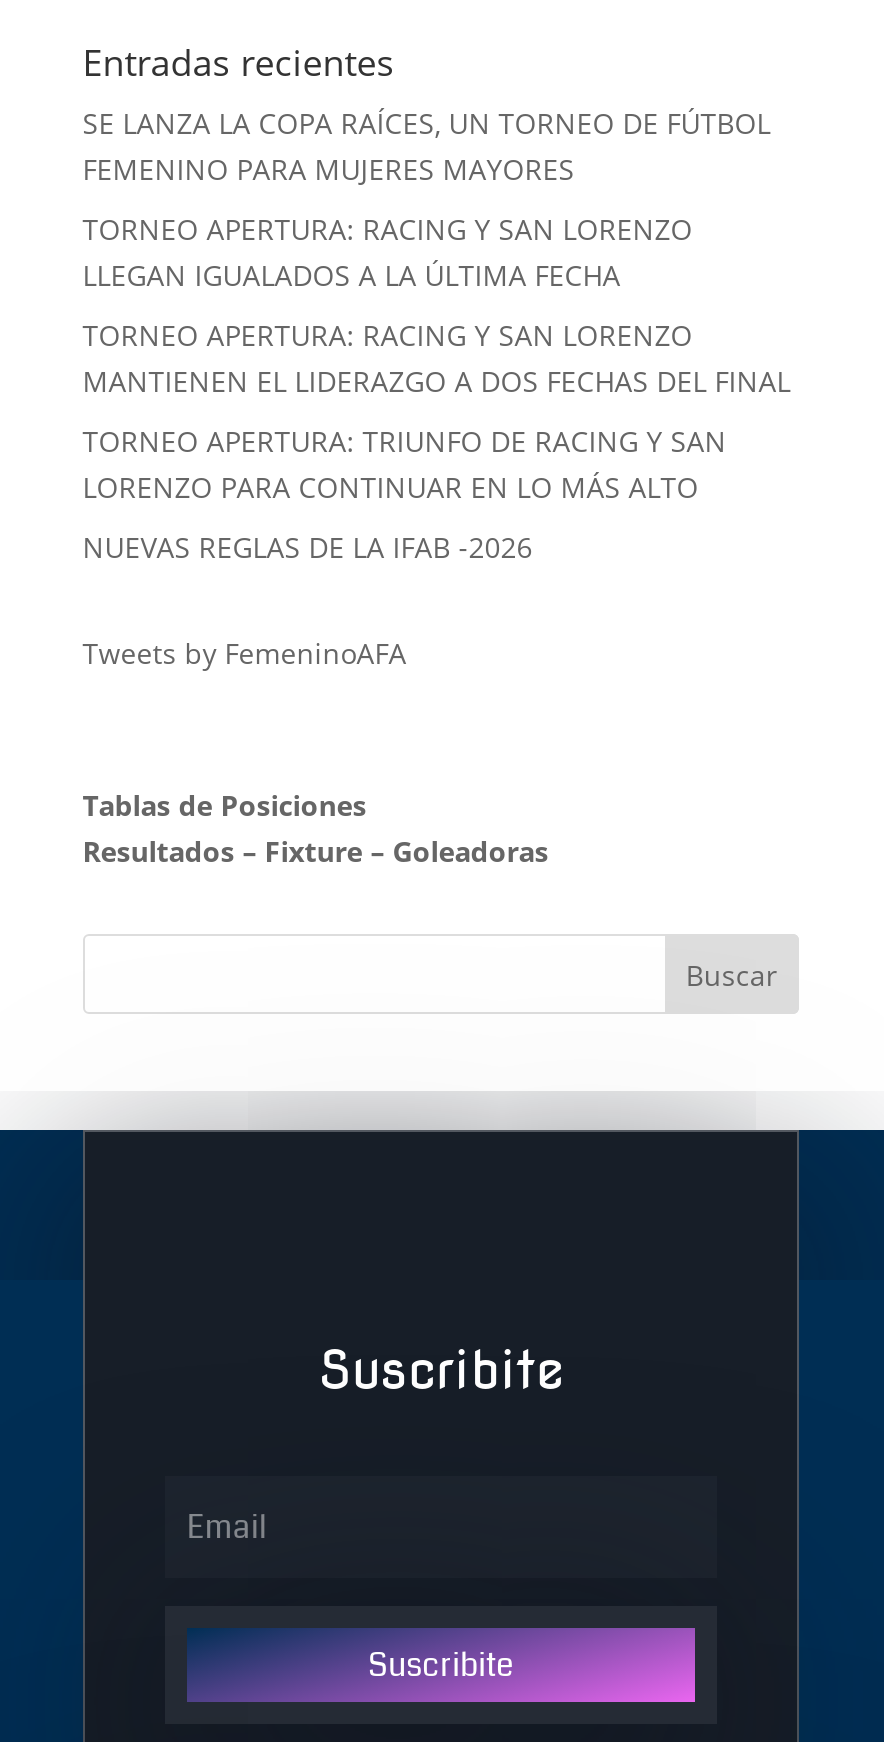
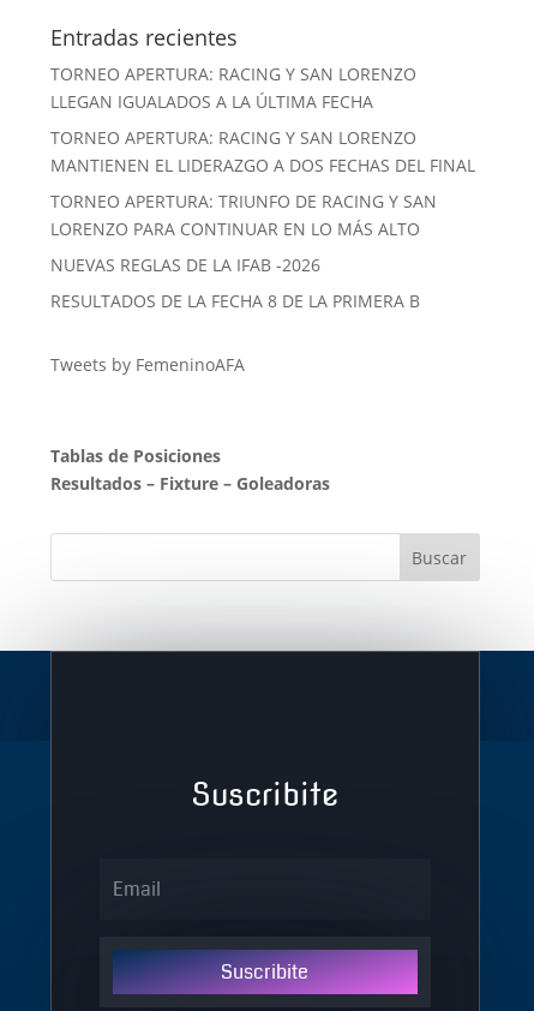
- SE LANZA LA COPA RAÍCES, UN TORNEO DE FÚTBOL
- FEMENINO PARA MUJERES MAYORES

moved up: TORNEO APERTURA: RACING Y SAN LORENZO | LLEGAN IGUALADOS A LA ÚLTIMA FECHA | TORNEO APERTURA: RACING Y SAN LORENZO | MANTIENEN EL LIDERAZGO A DOS FECHAS DEL FINAL | TORNEO APERTURA: TRIUNFO DE RACING Y SAN | LORENZO PARA CONTINUAR EN LO MÁS ALTO | NUEVAS REGLAS DE LA IFAB -2026

+ RESULTADOS DE LA FECHA 8 DE LA PRIMERA B
